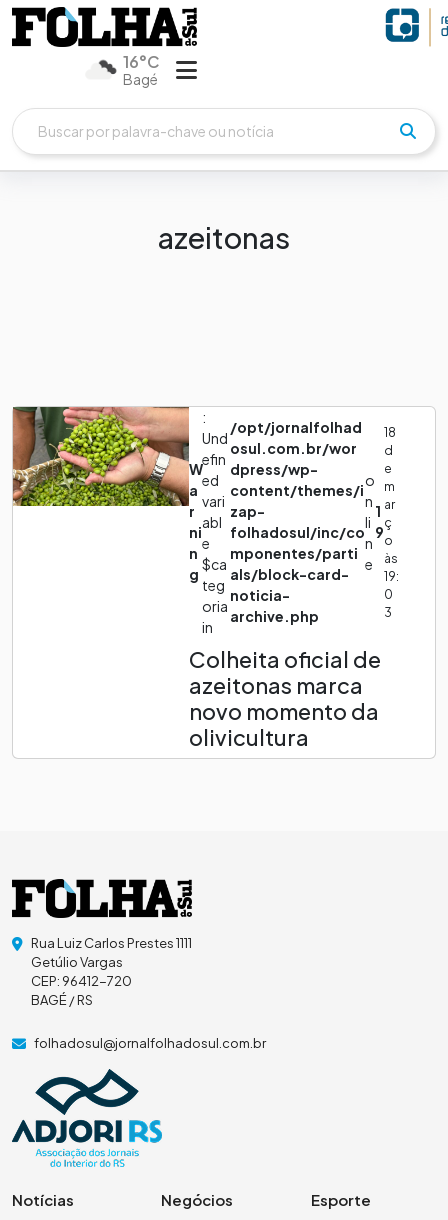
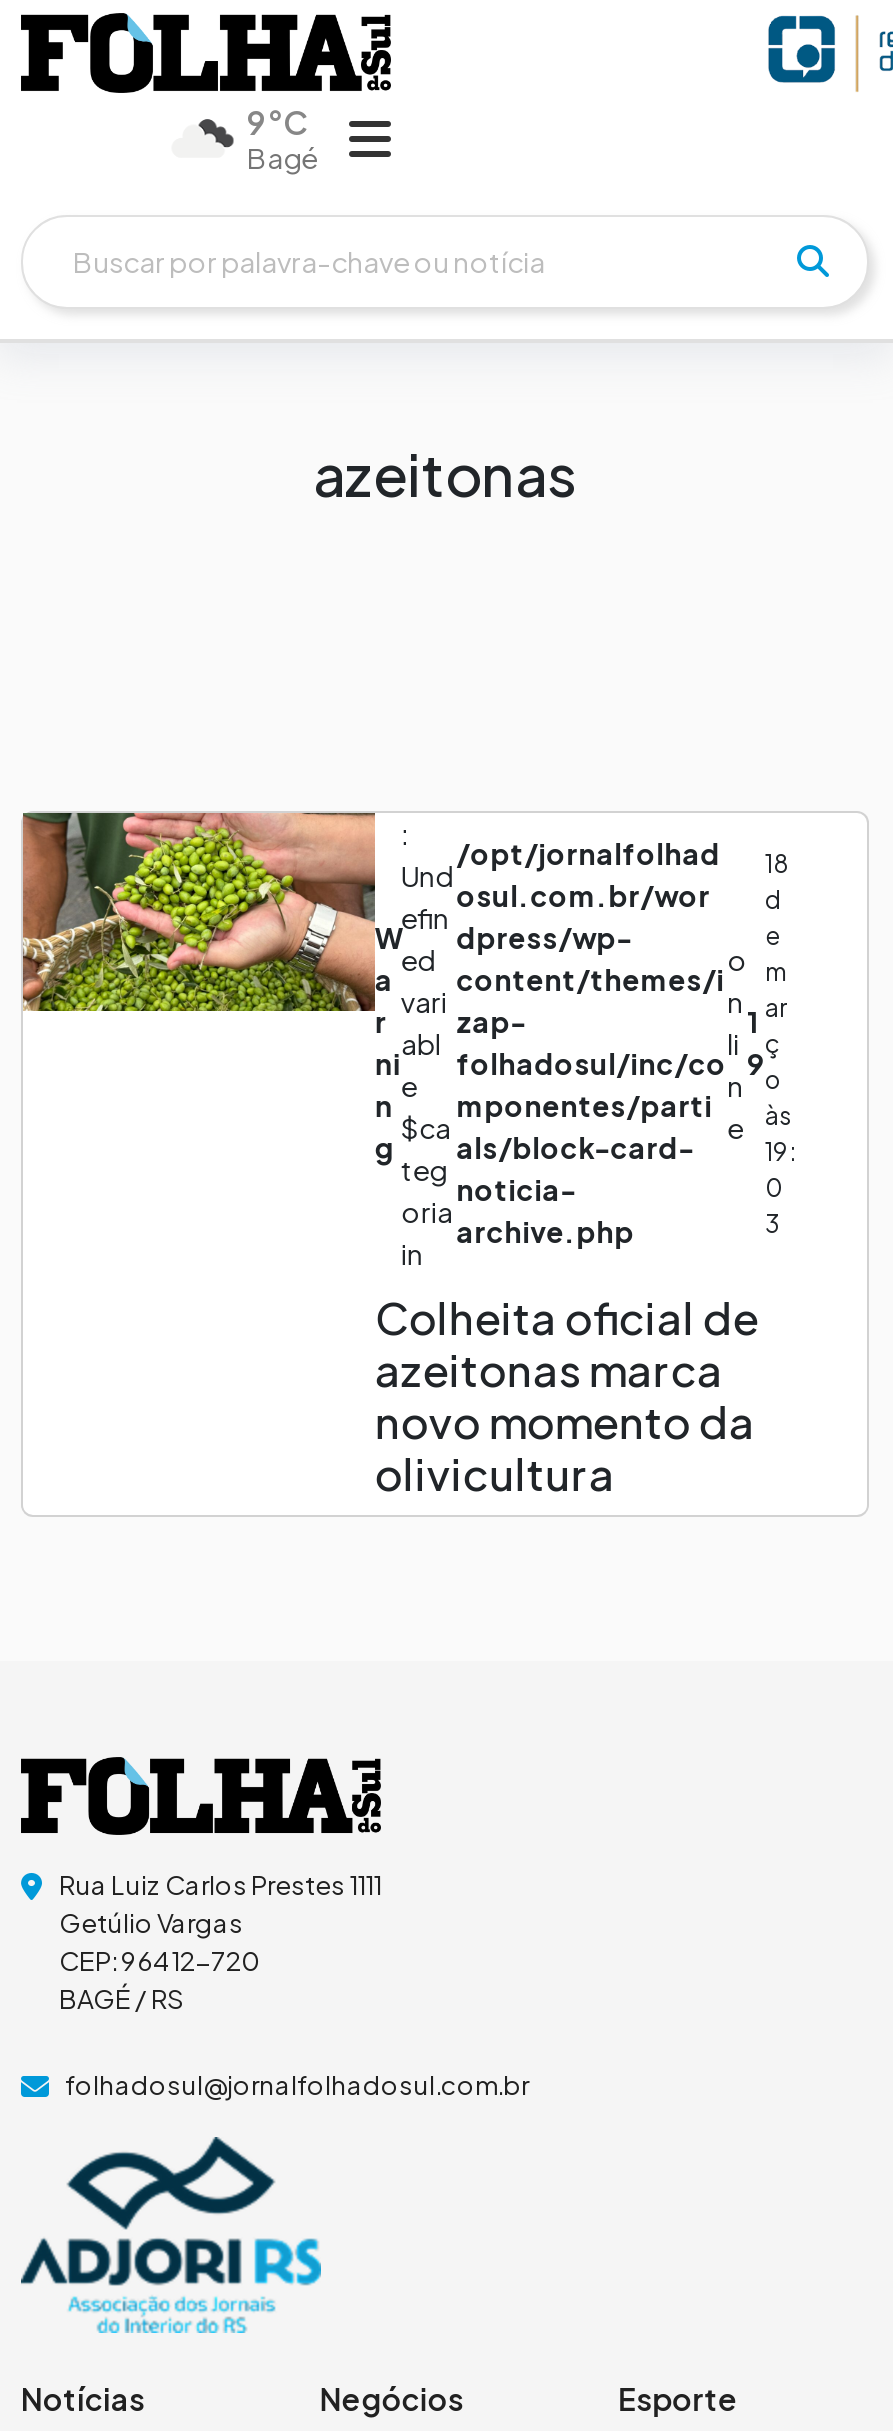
- 16°C
+ 9°C
